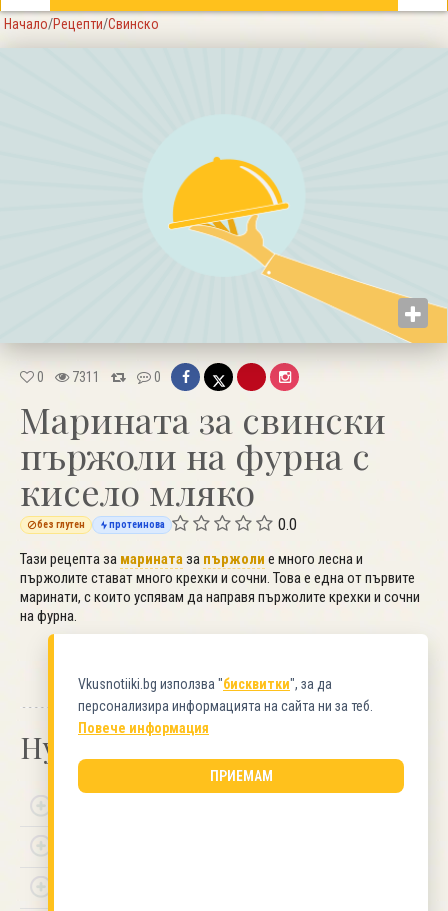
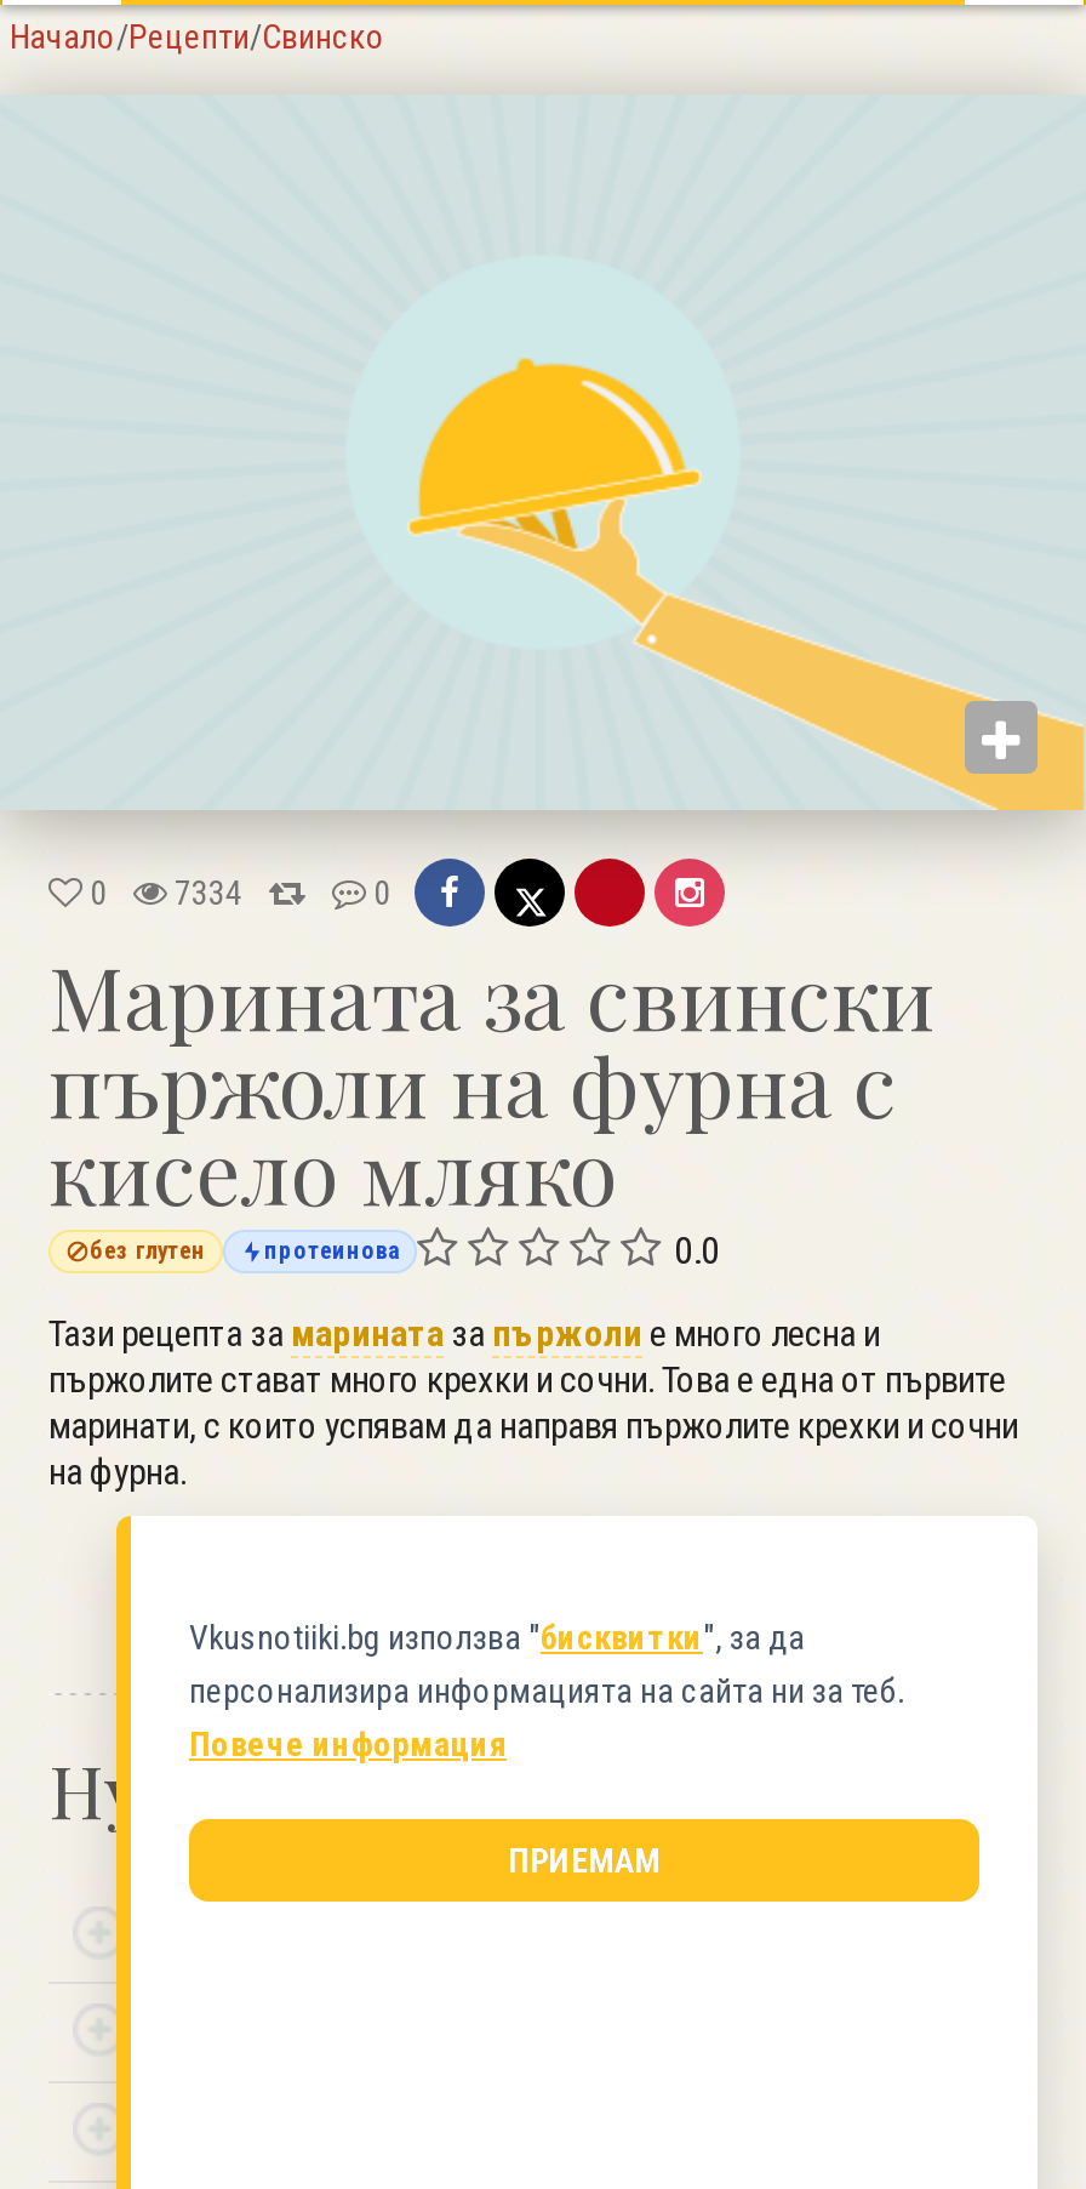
- 0 7311
+ 0 7334
